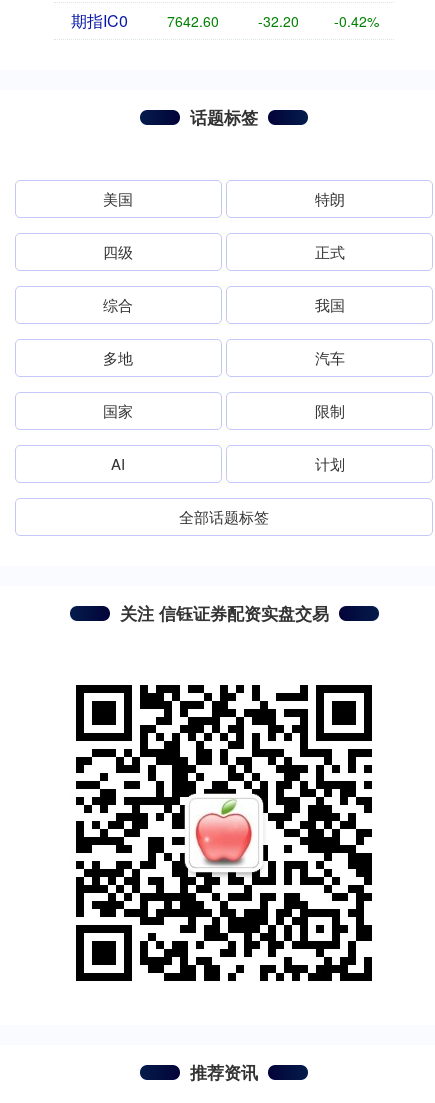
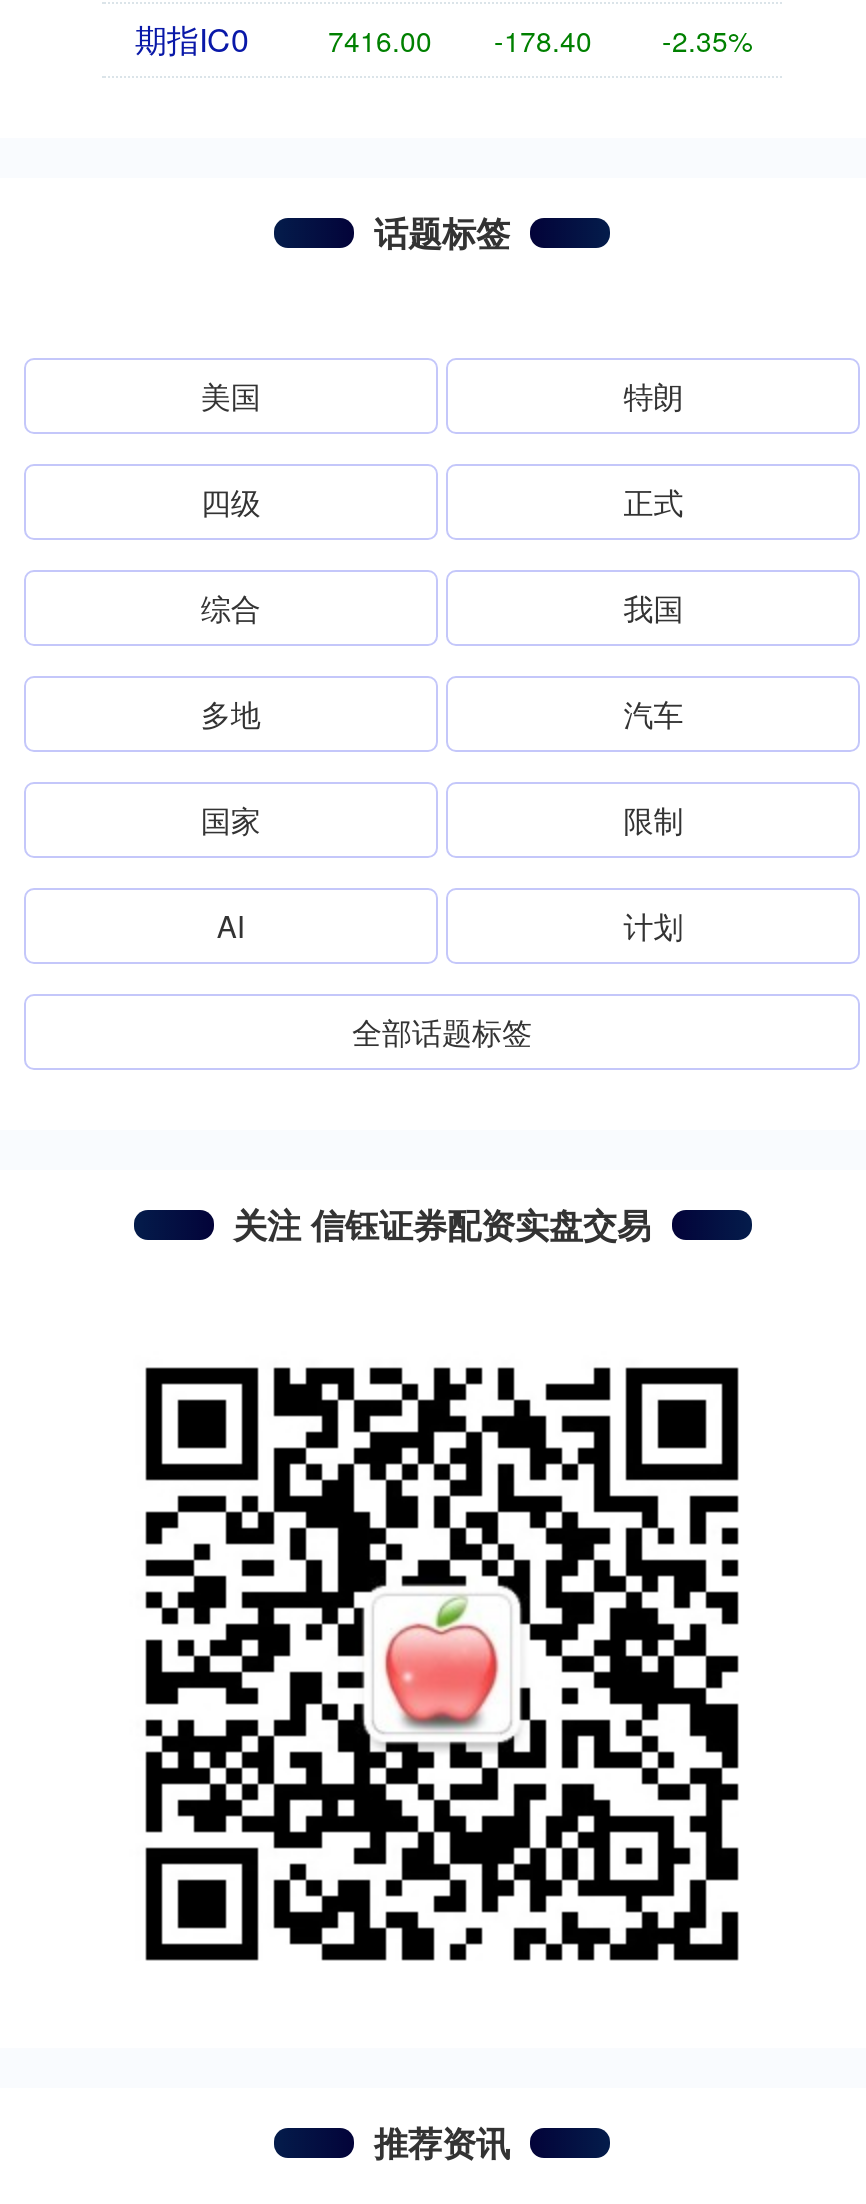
- 7642.60
+ 7416.00

- -32.20
+ -178.40

- -0.42%
+ -2.35%
